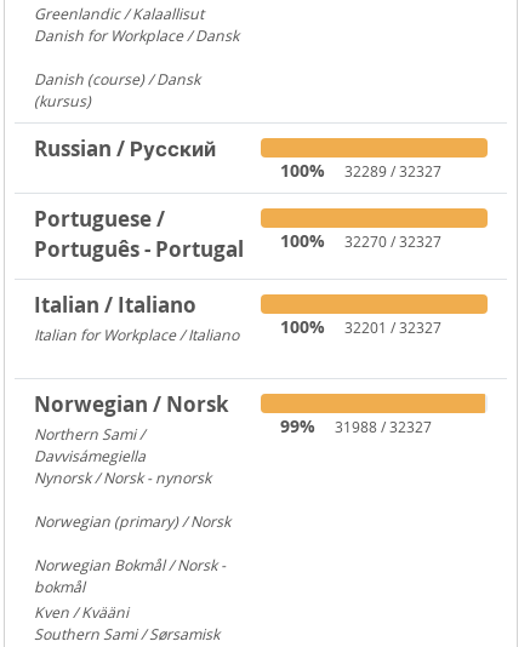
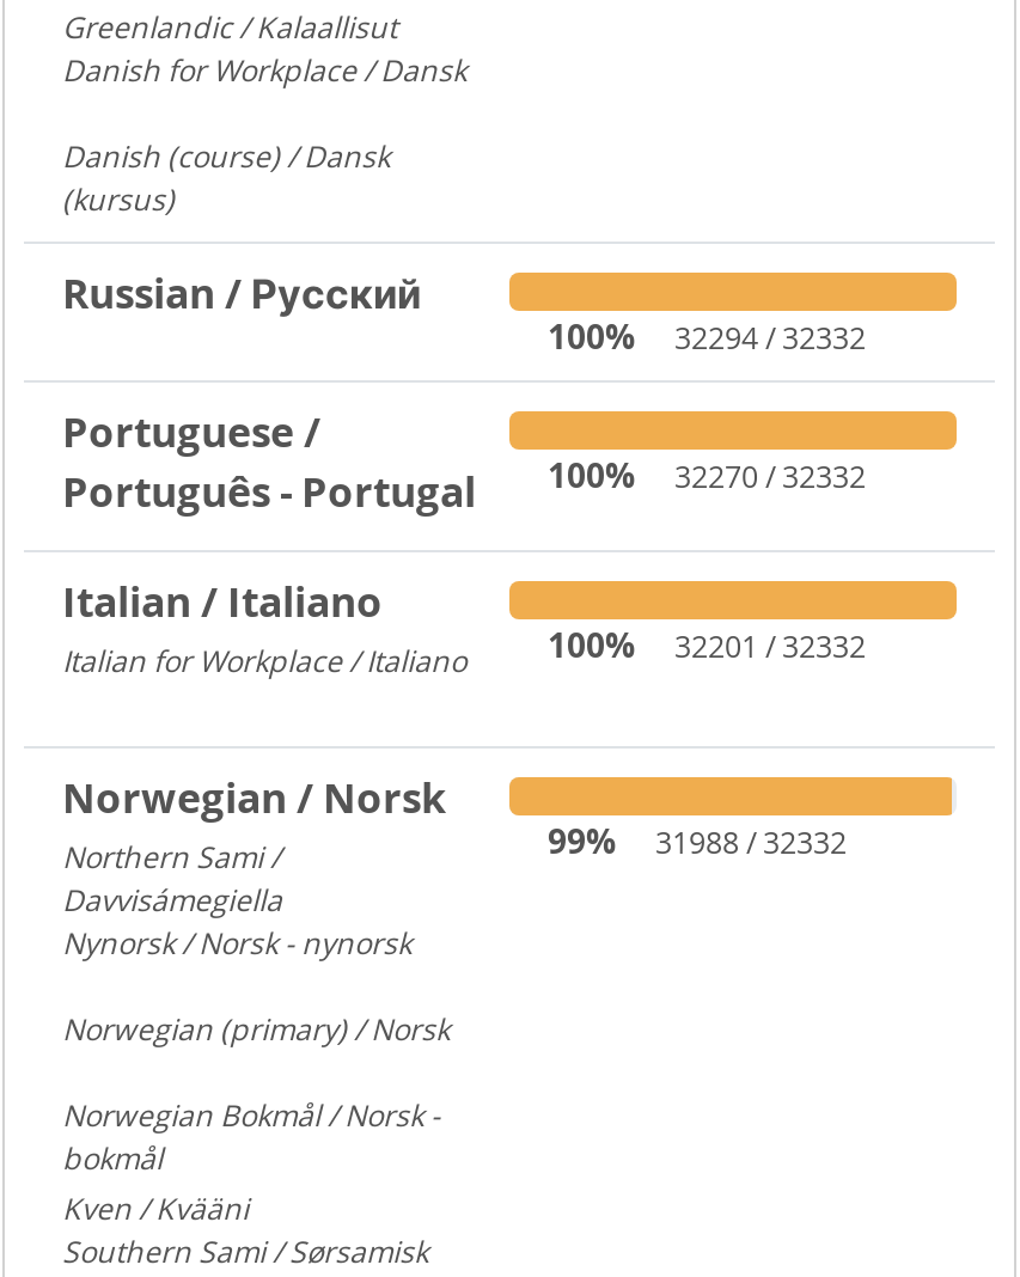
- 100% 32289 / 32327
+ 100% 32294 / 32332

- Português - Portugal 100% 32270 / 32327
+ Português - Portugal 100% 32270 / 32332

- Italian for Workplace / Italiano 100% 32201 / 32327
+ Italian for Workplace / Italiano 100% 32201 / 32332

- 99% 31988 / 32327
+ 99% 31988 / 32332
